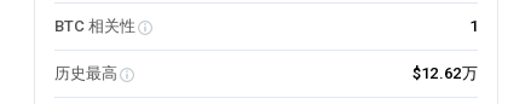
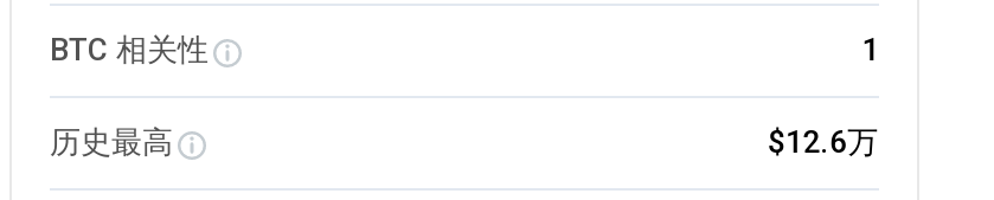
- $12.62万
+ $12.6万
